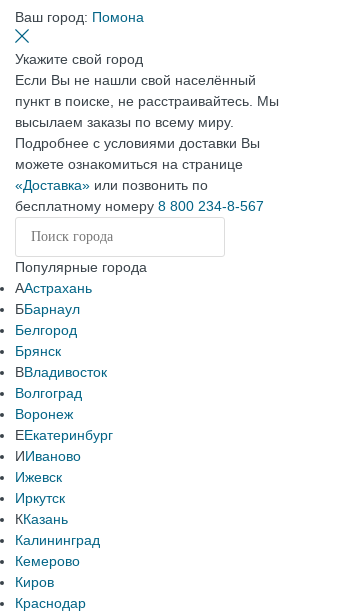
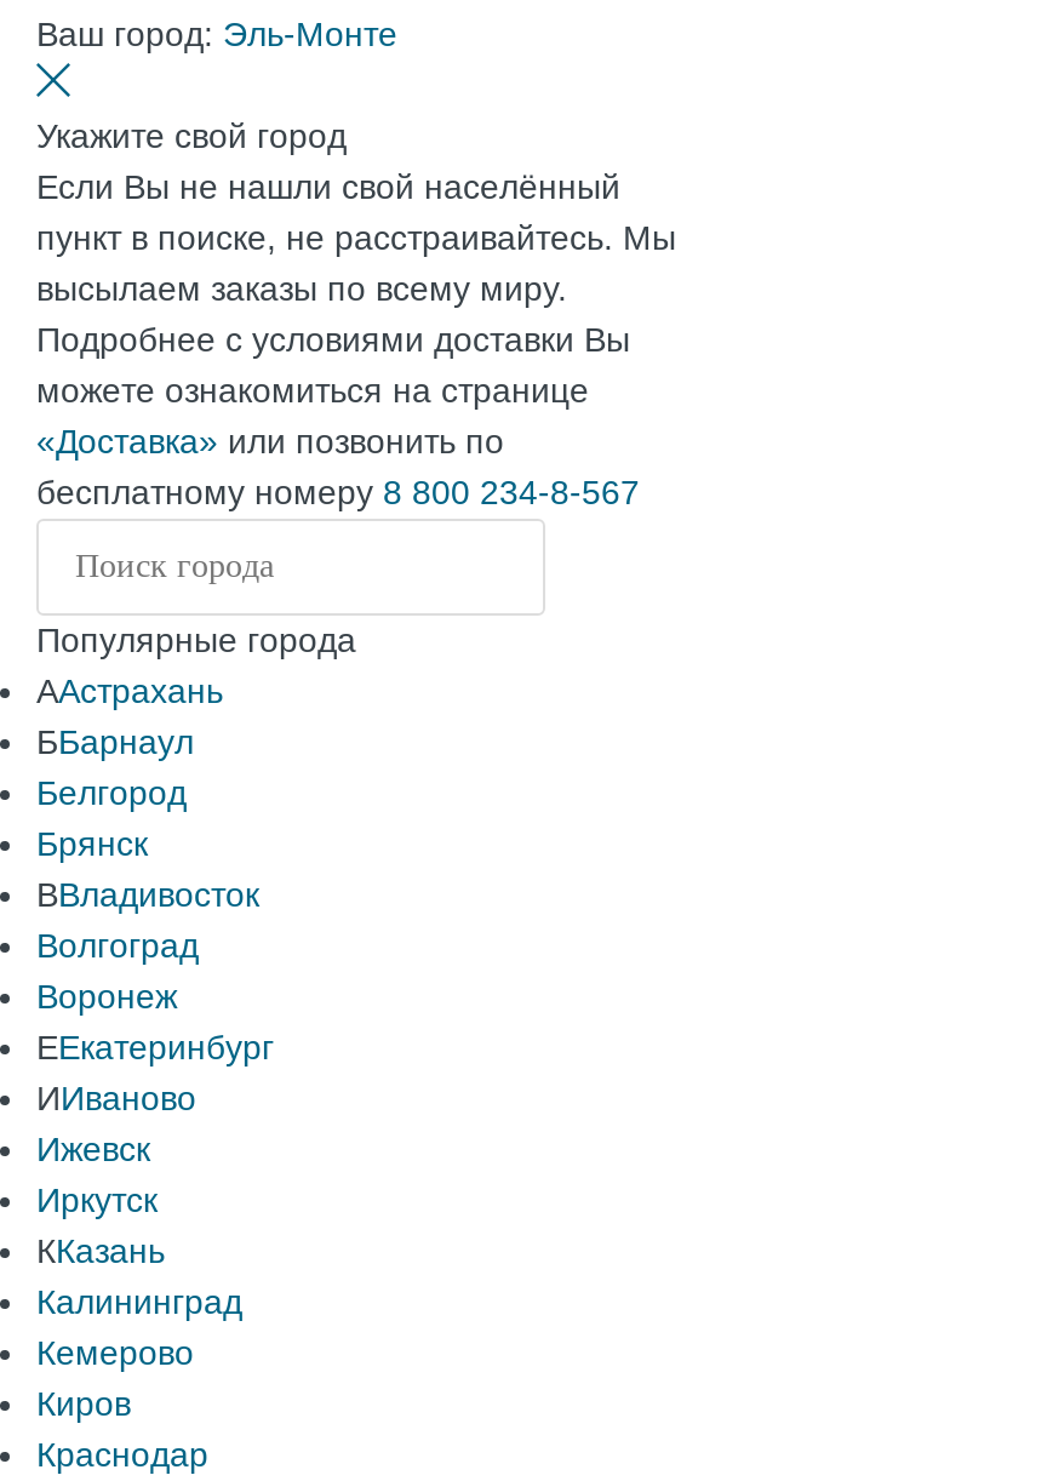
- Ваш город: Помона
+ Ваш город: Эль-Монте
